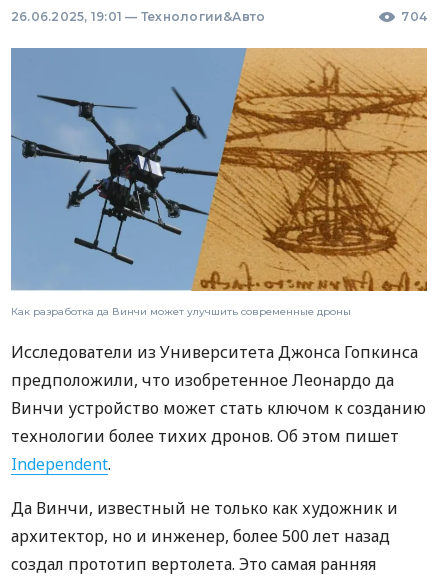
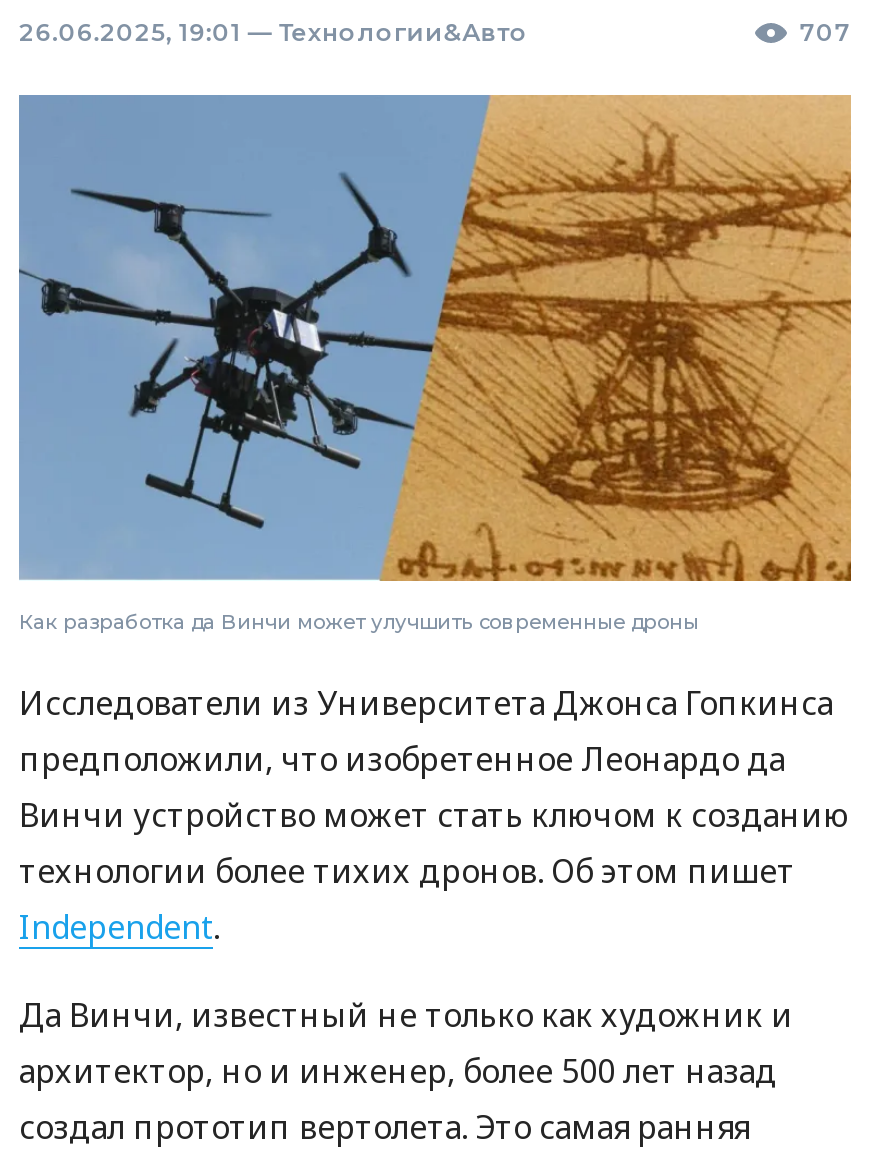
- 704
+ 707
